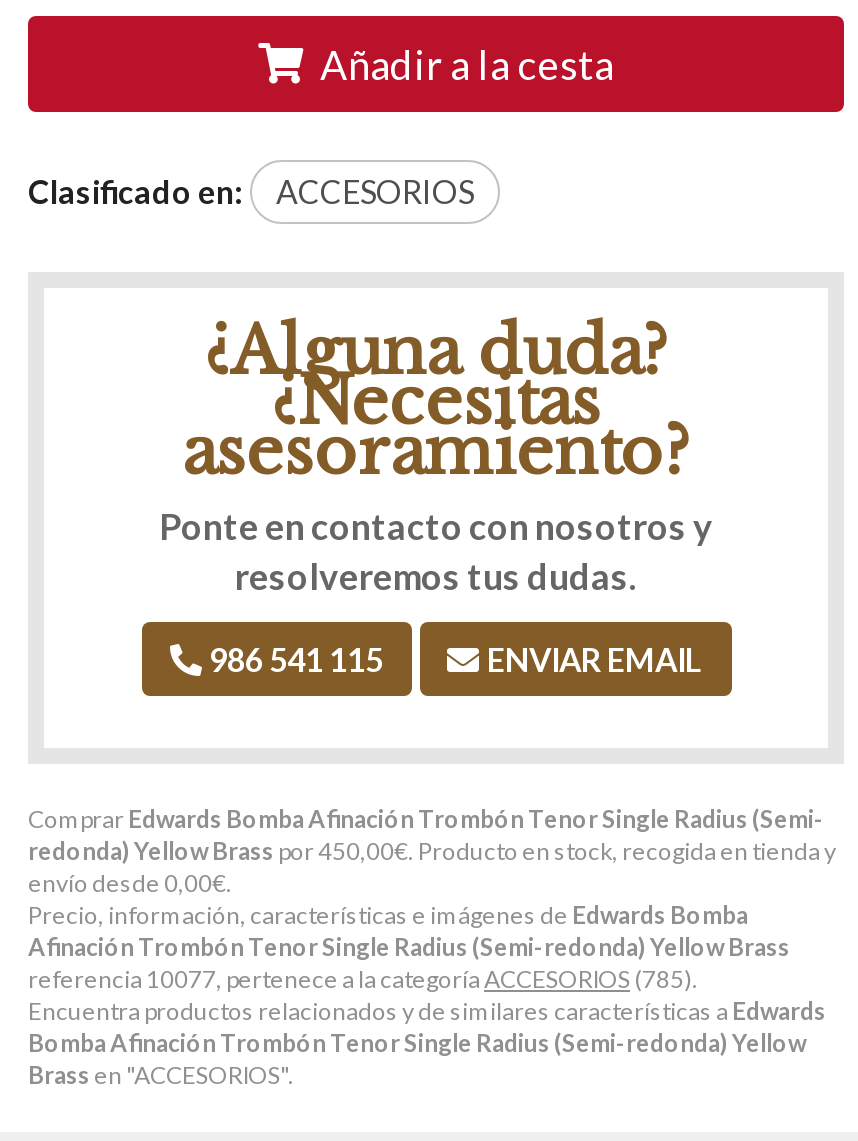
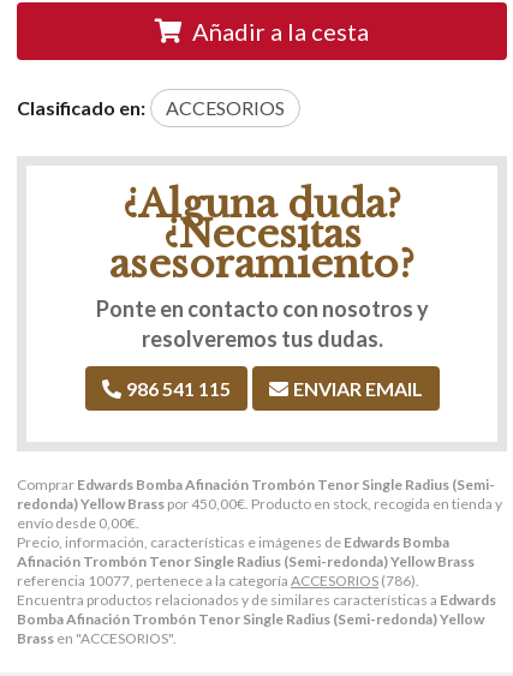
- referencia 10077, pertenece a la categoríaACCESORIOS (785).
+ referencia 10077, pertenece a la categoríaACCESORIOS (786).
